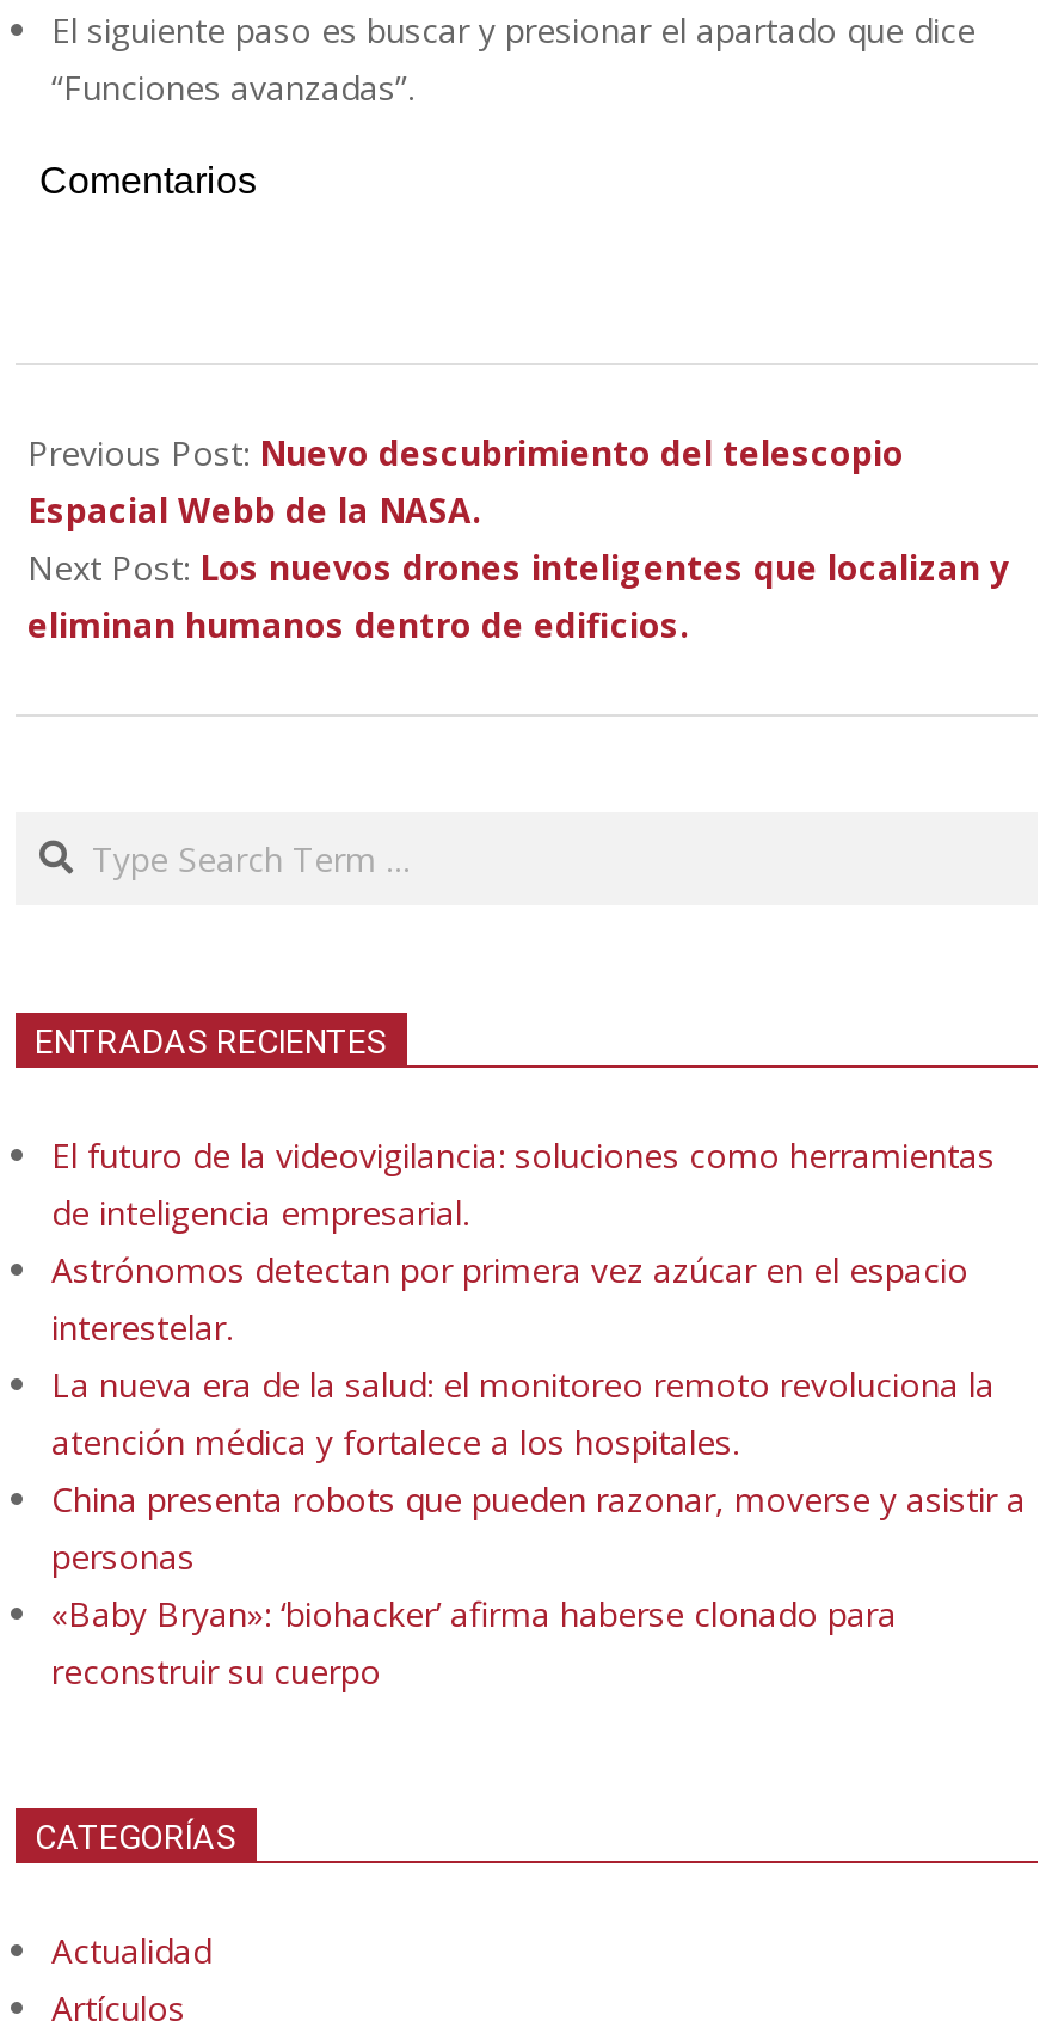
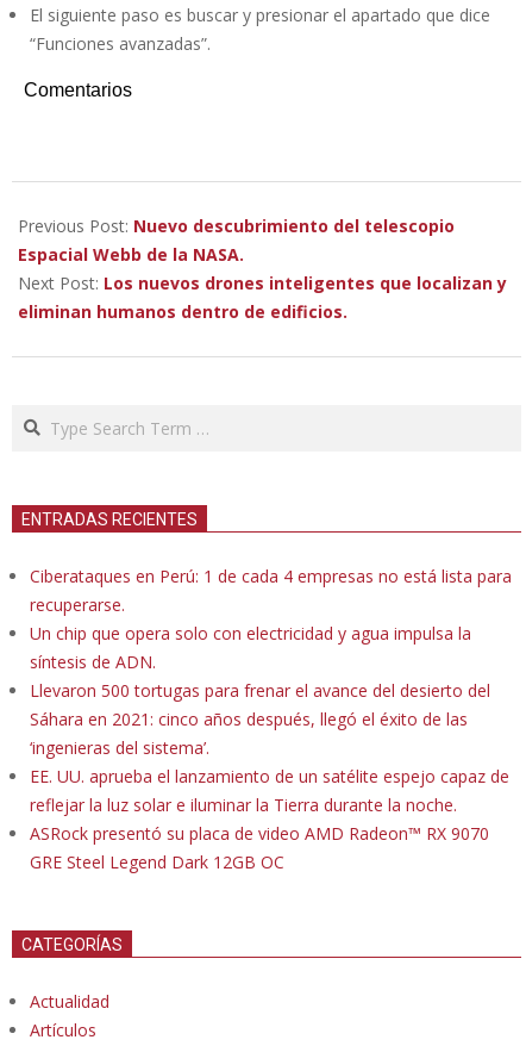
- El futuro de la videovigilancia: soluciones como herramientas
- de inteligencia empresarial.
- Astrónomos detectan por primera vez azúcar en el espacio
- interestelar.
- La nueva era de la salud: el monitoreo remoto revoluciona la
- atención médica y fortalece a los hospitales.
- China presenta robots que pueden razonar, moverse y asistir a
- personas
- «Baby Bryan»: ‘biohacker’ afirma haberse clonado para
- reconstruir su cuerpo
+ Ciberataques en Perú: 1 de cada 4 empresas no está lista para
+ recuperarse.
+ Un chip que opera solo con electricidad y agua impulsa la
+ síntesis de ADN.
+ Llevaron 500 tortugas para frenar el avance del desierto del
+ Sáhara en 2021: cinco años después, llegó el éxito de las
+ ‘ingenieras del sistema’.
+ EE. UU. aprueba el lanzamiento de un satélite espejo capaz de
+ reflejar la luz solar e iluminar la Tierra durante la noche.
+ ASRock presentó su placa de video AMD Radeon™ RX 9070
+ GRE Steel Legend Dark 12GB OC
